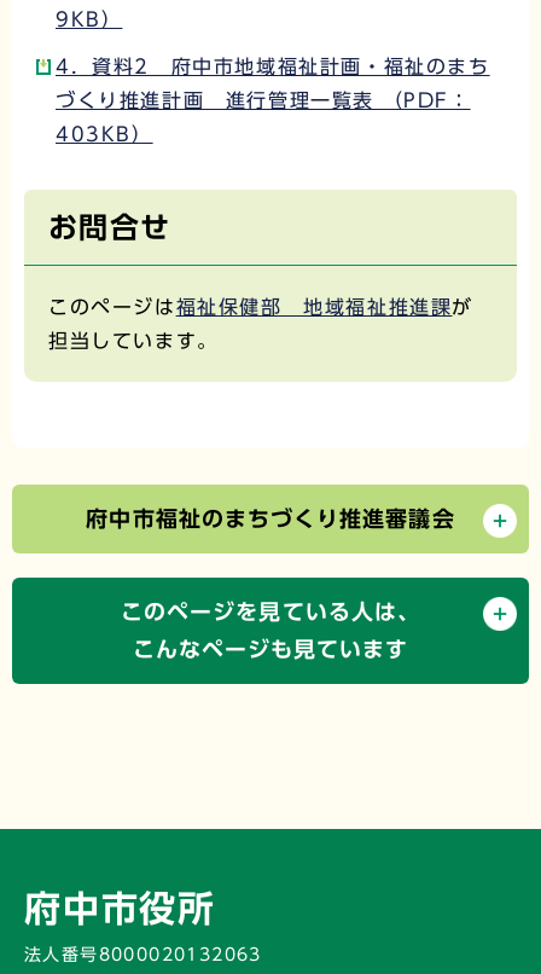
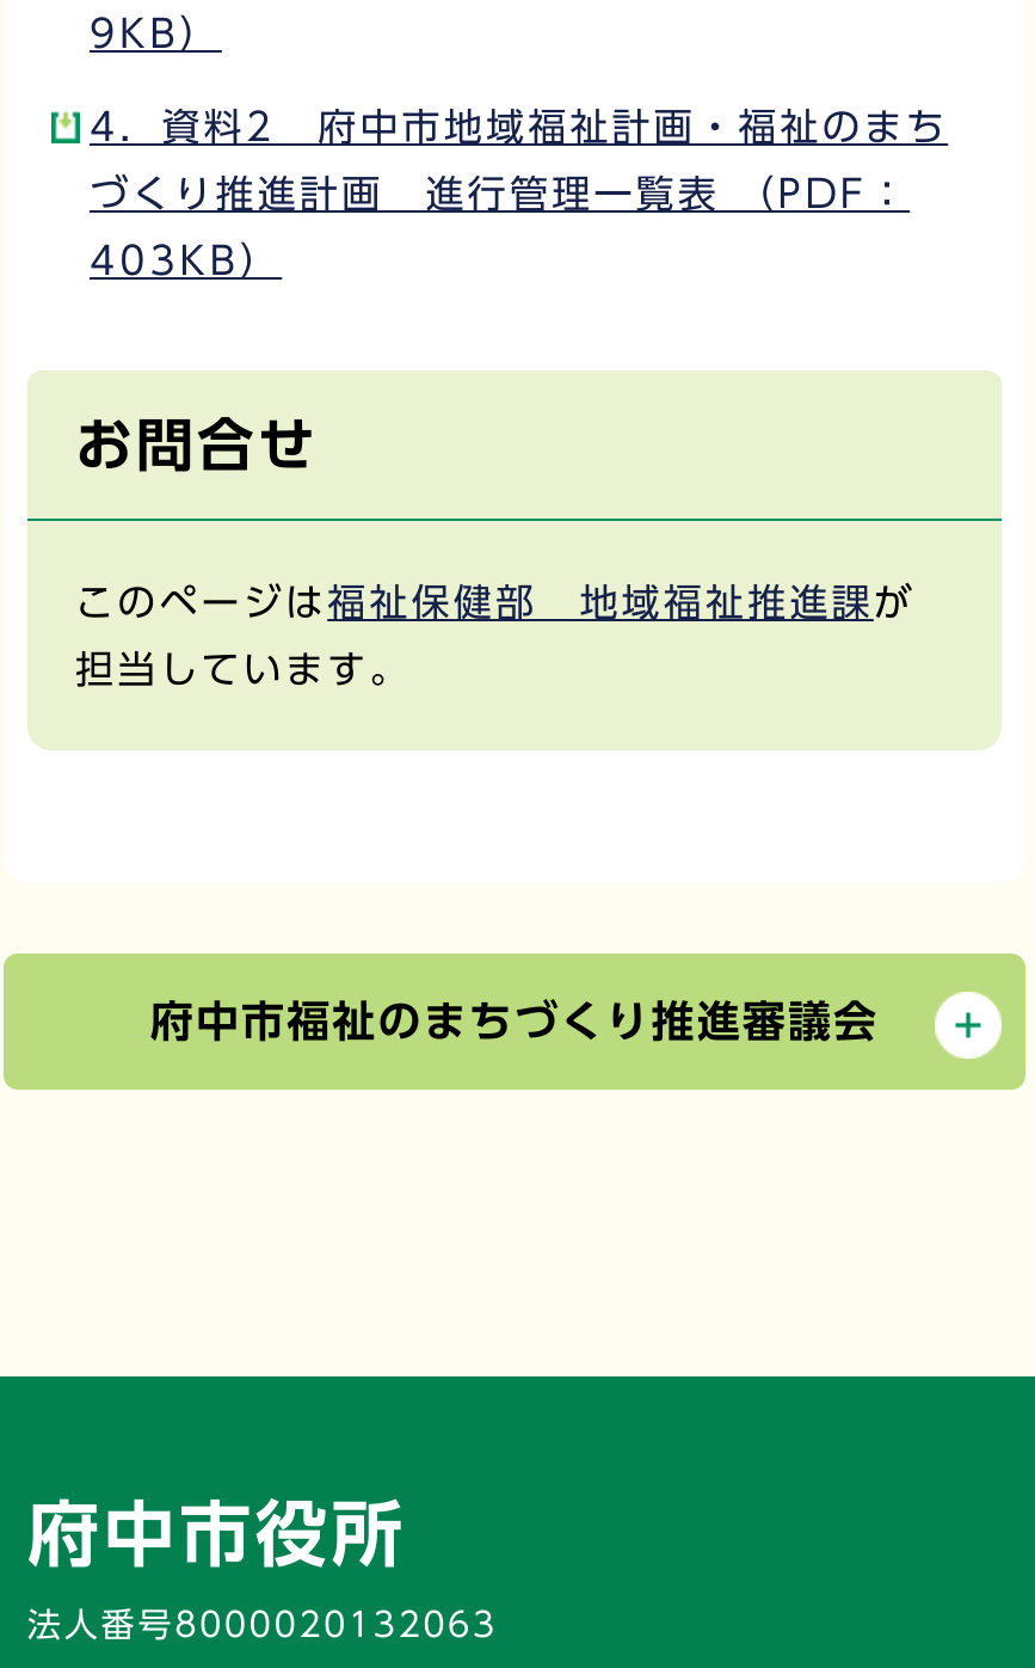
- [image]
- このページを見ている人は、
- こんなページも見ています
